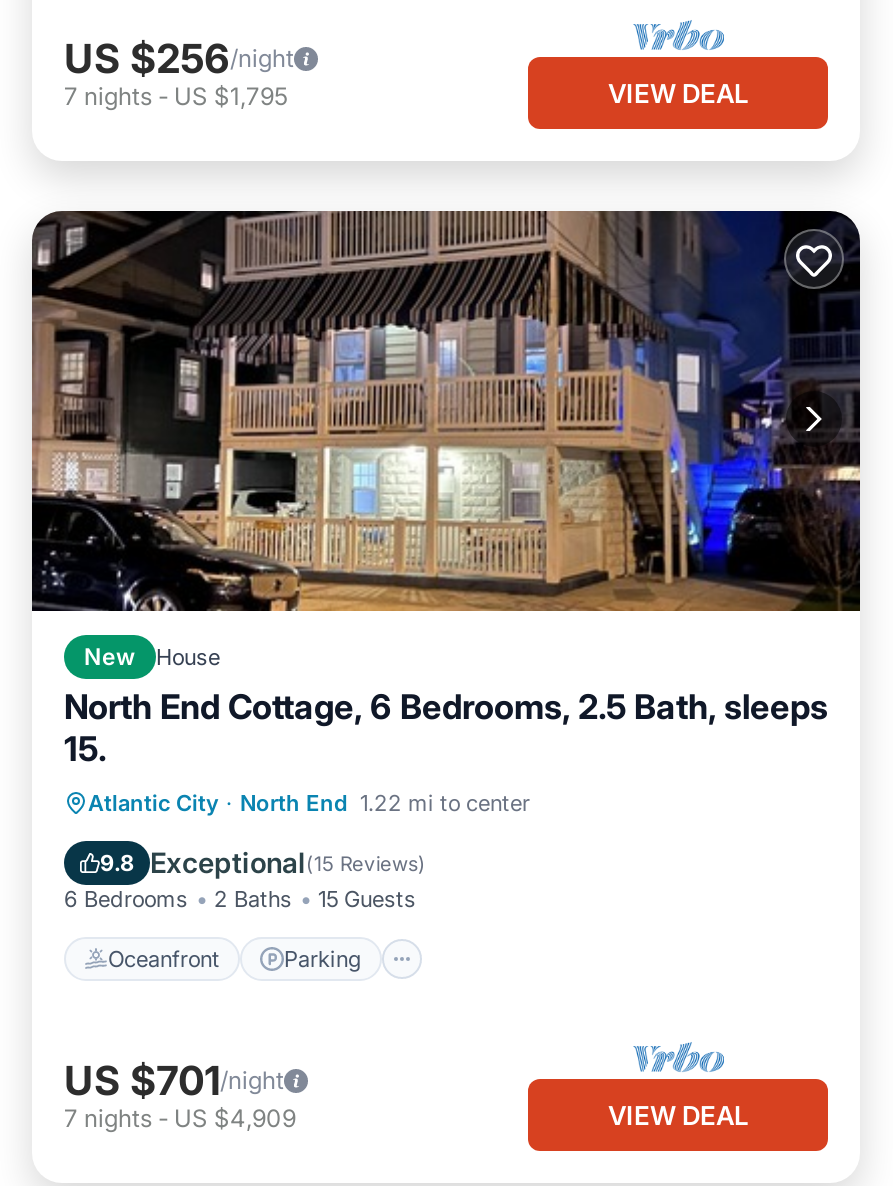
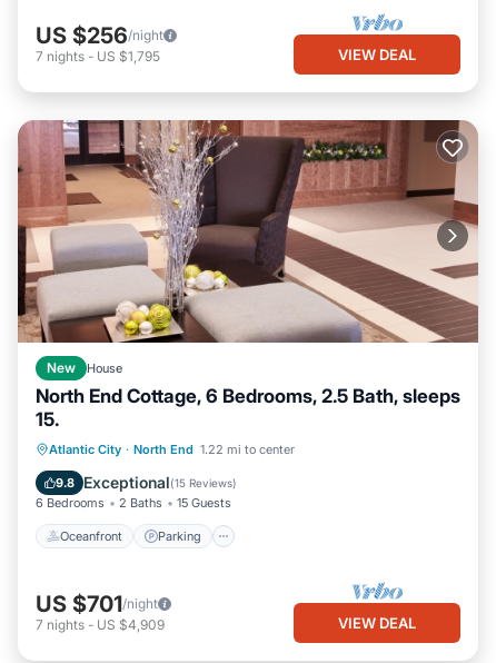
- [image]
+ [image]
